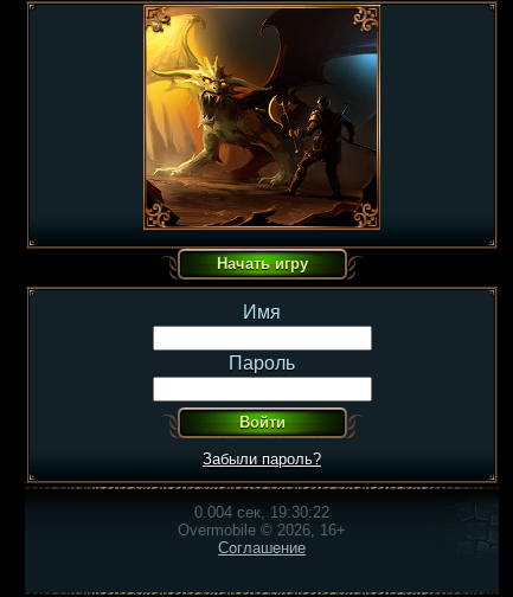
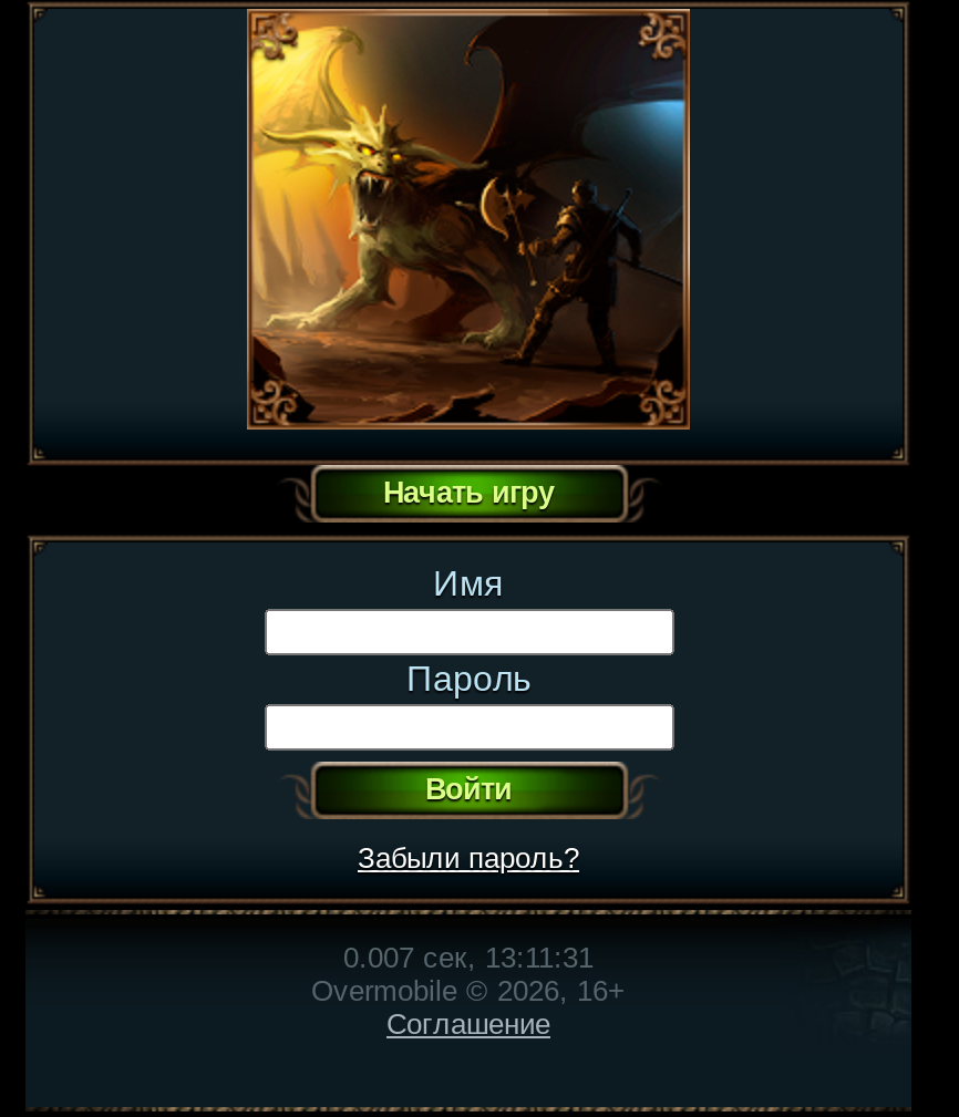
- 0.004 сек, 19:30:22
+ 0.007 сек, 13:11:31
